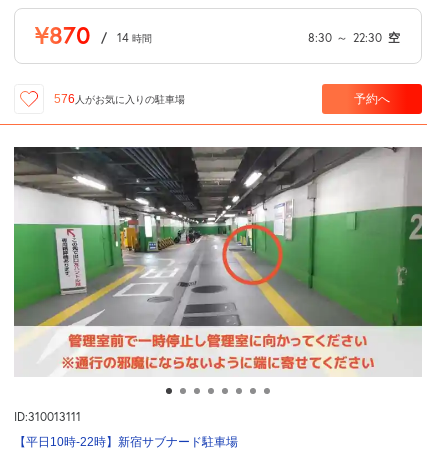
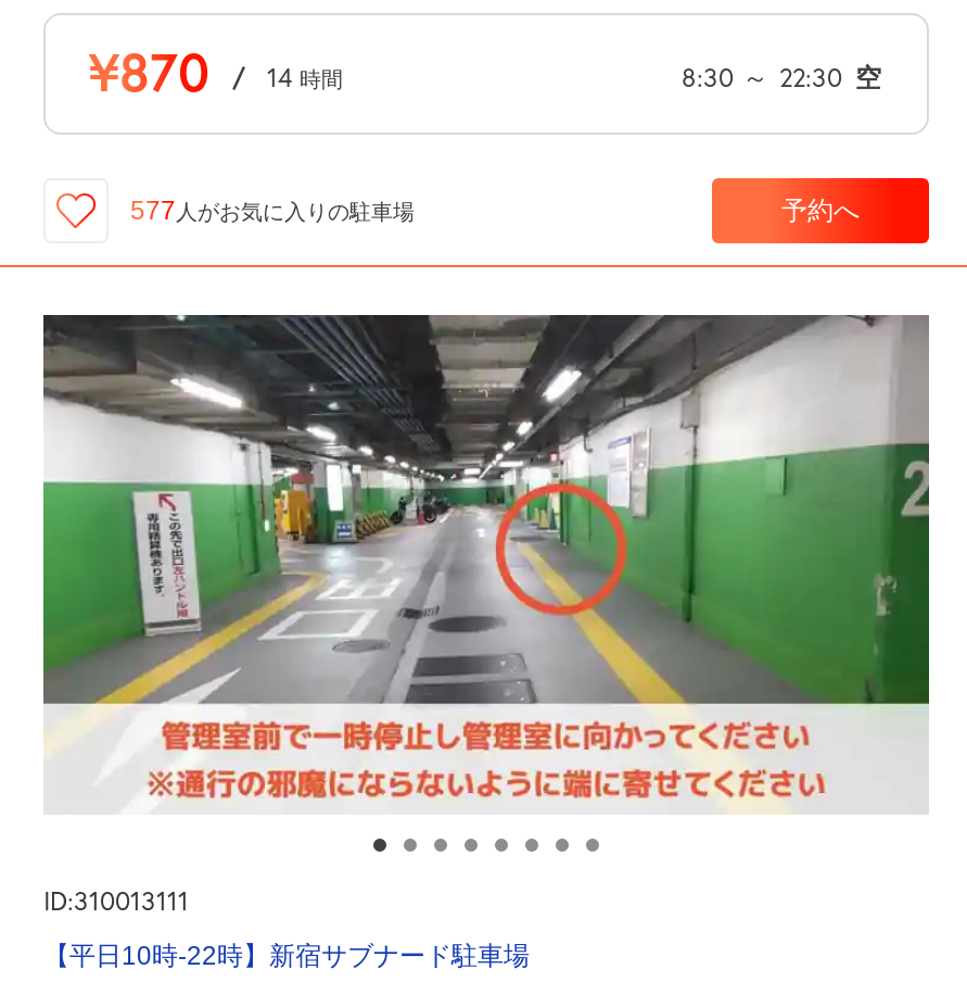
- 576人がお気に入りの駐車場
+ 577人がお気に入りの駐車場
